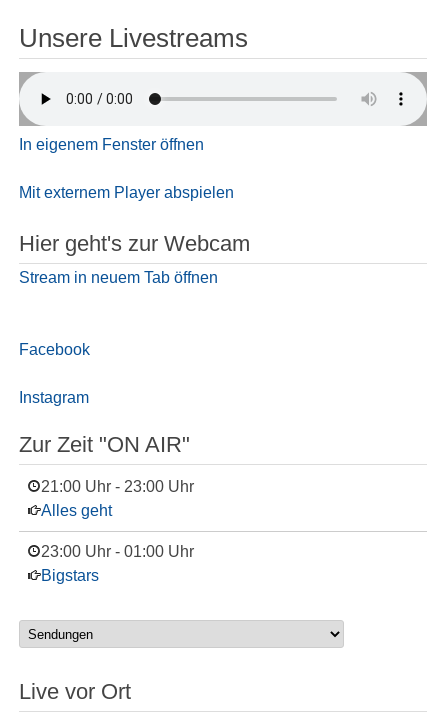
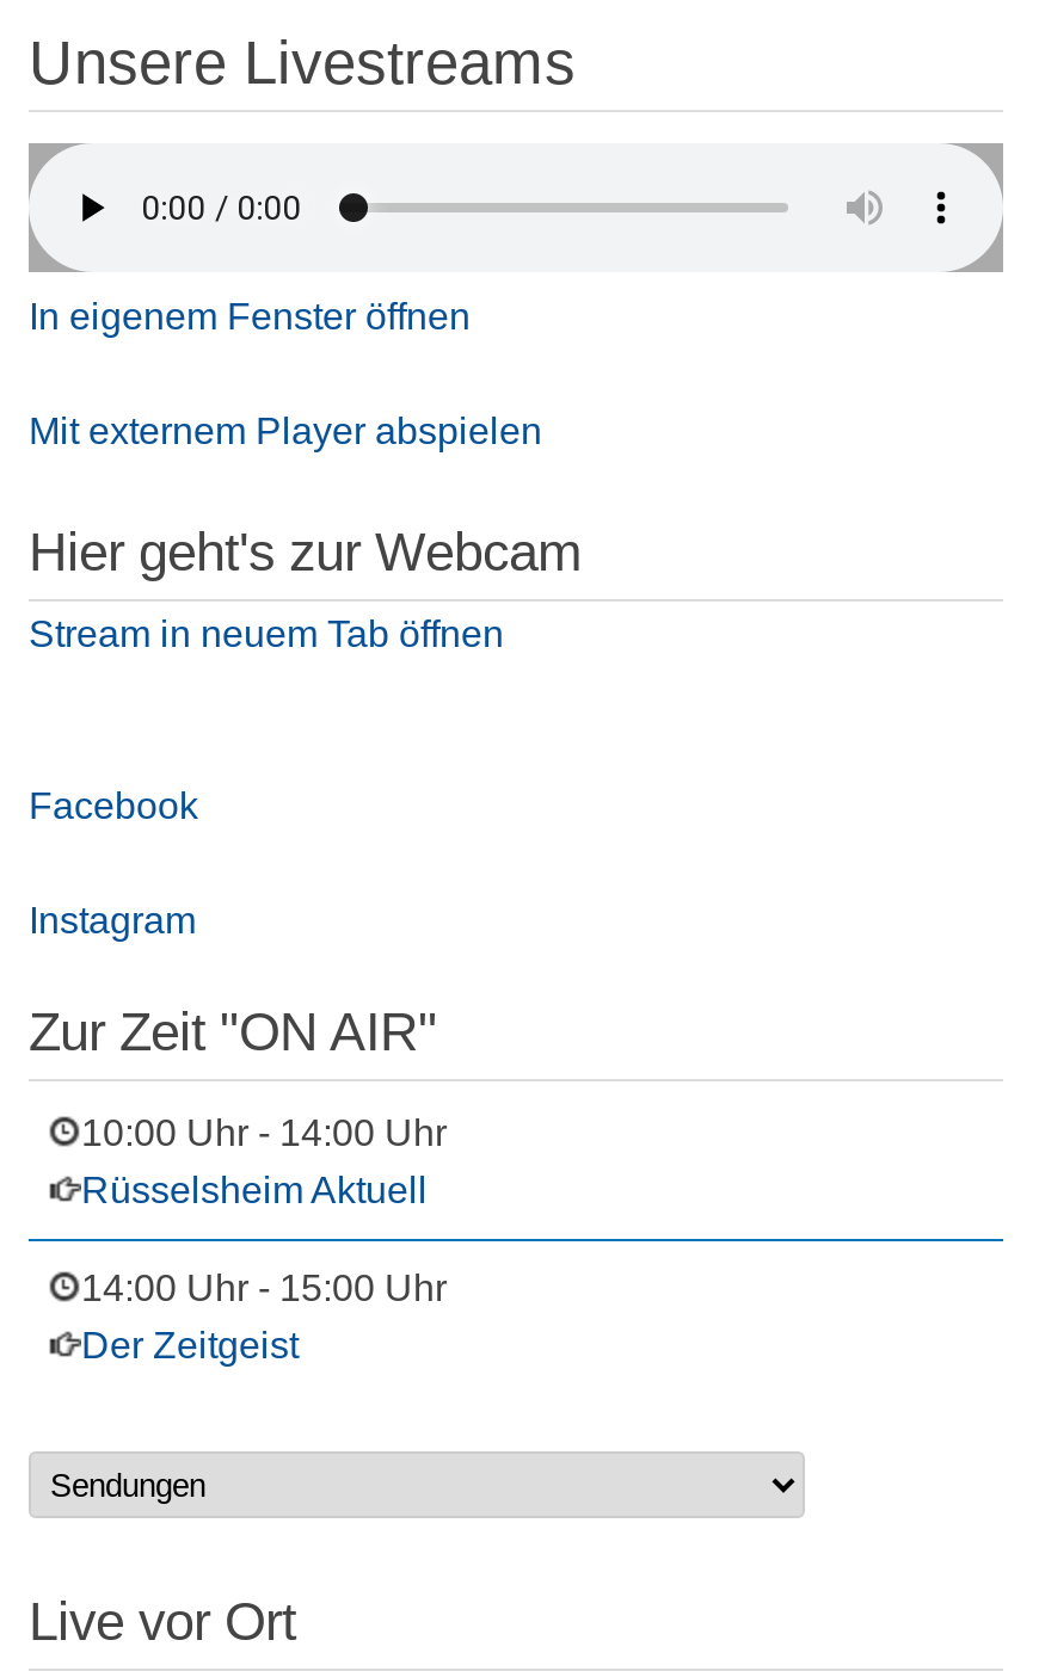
- 21:00 Uhr - 23:00 Uhr
- Alles geht
+ 10:00 Uhr - 14:00 Uhr
+ Rüsselsheim Aktuell

- 23:00 Uhr - 01:00 Uhr
- Bigstars
+ 14:00 Uhr - 15:00 Uhr
+ Der Zeitgeist
